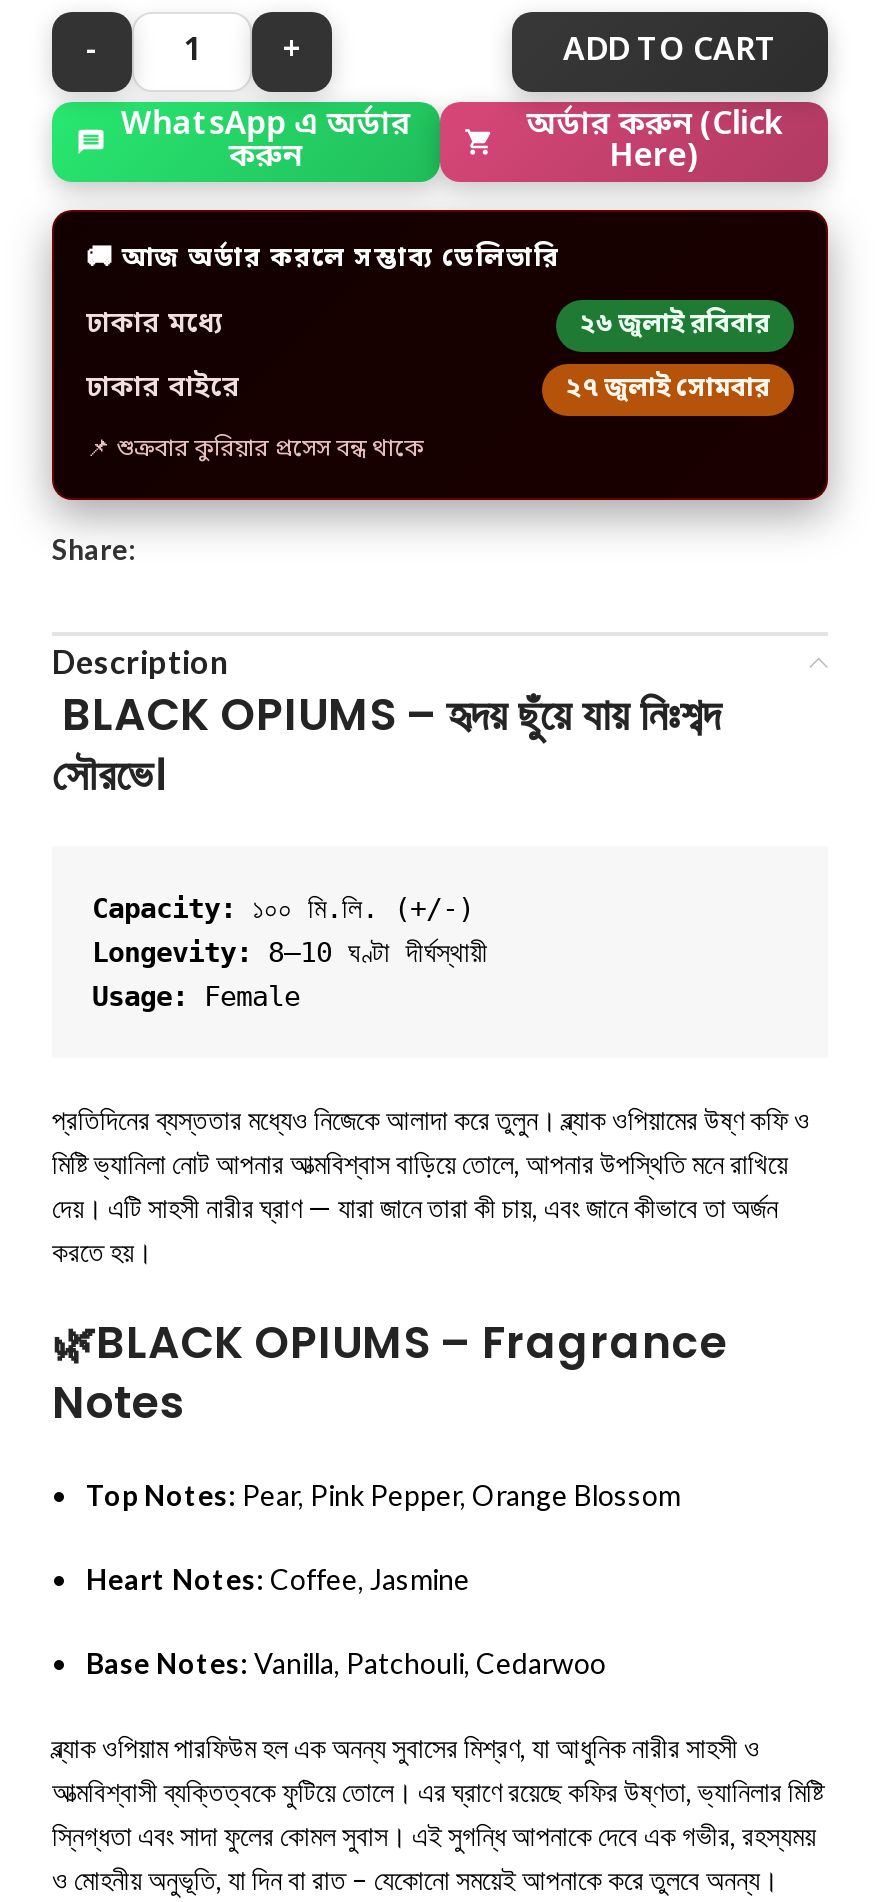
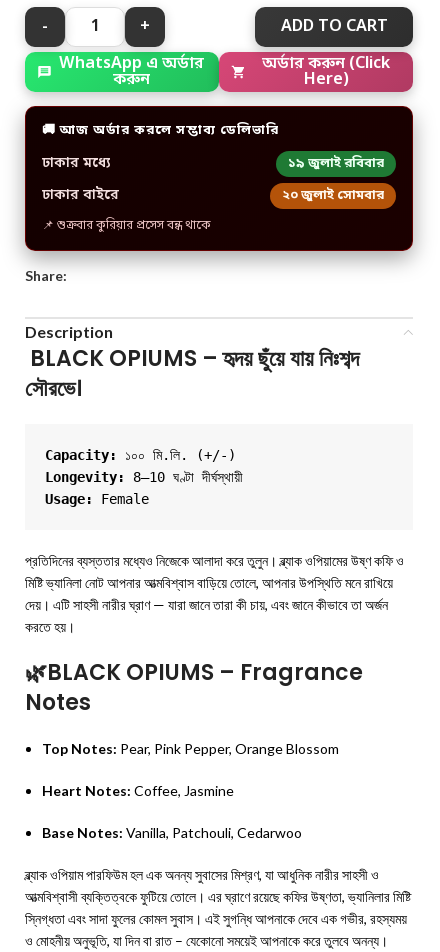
- ২৬ জুলাই রবিবার
+ ১৯ জুলাই রবিবার

- ২৭ জুলাই সোমবার
+ ২০ জুলাই সোমবার
